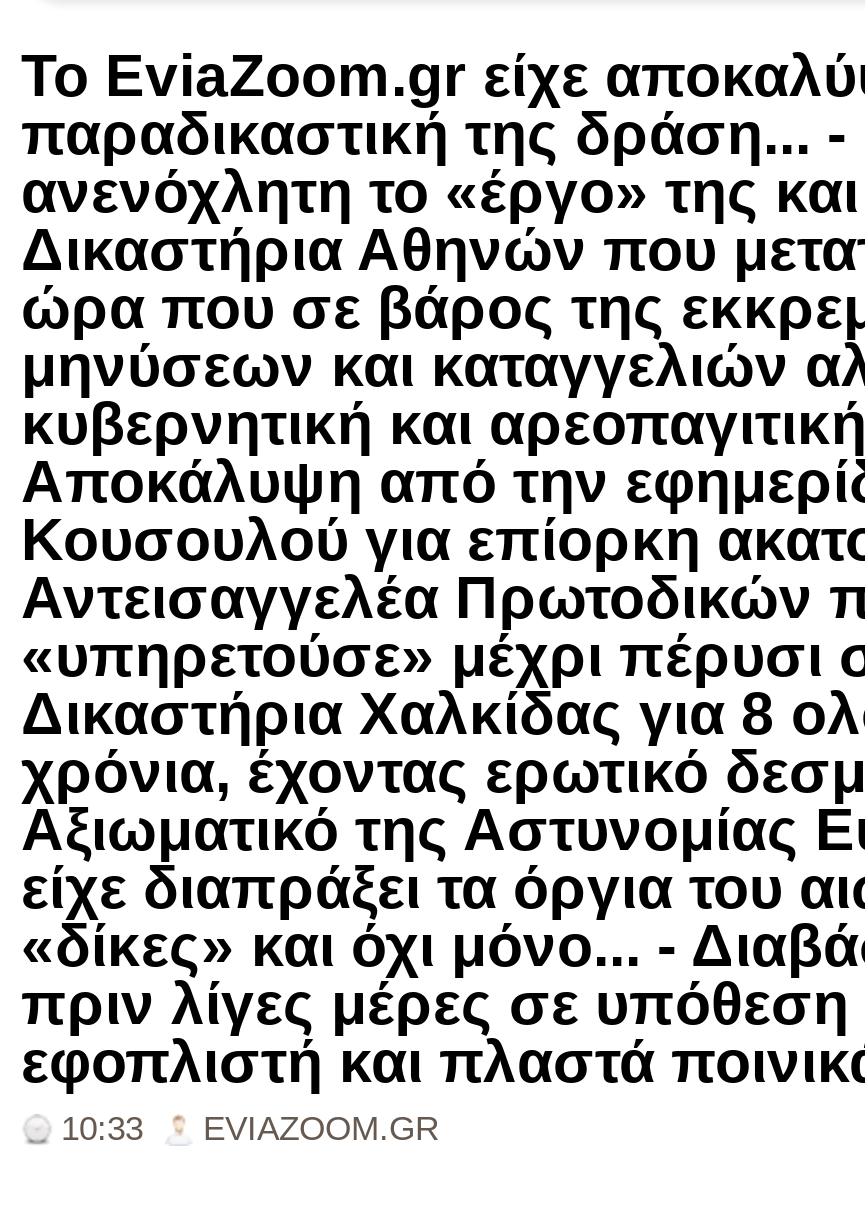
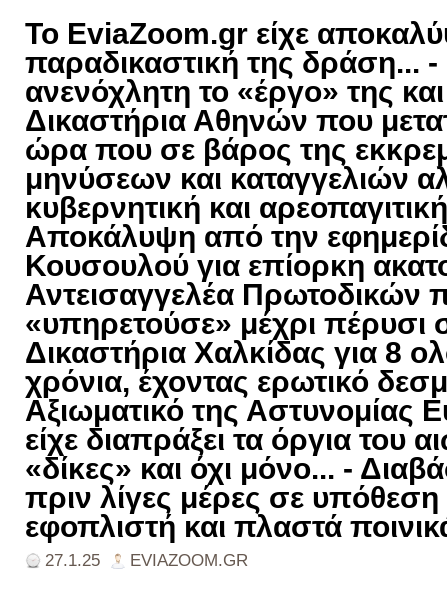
- 10:33 EVIAZOOM.GR
+ 27.1.25 EVIAZOOM.GR
